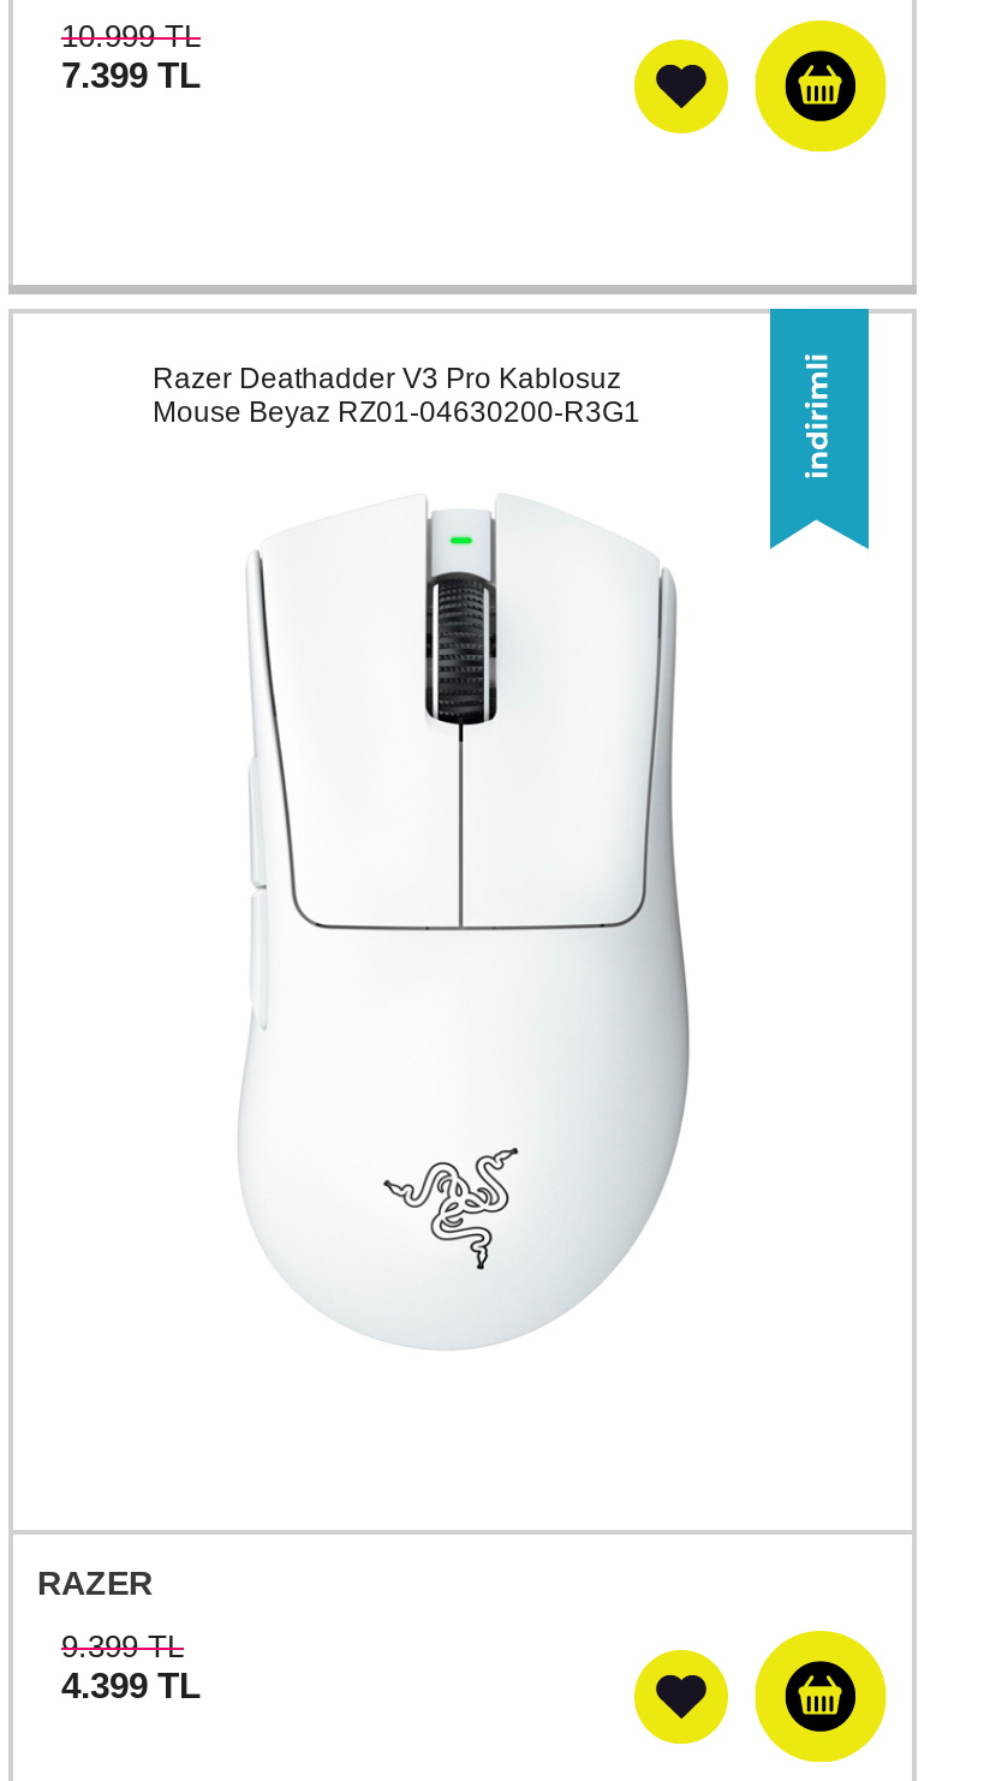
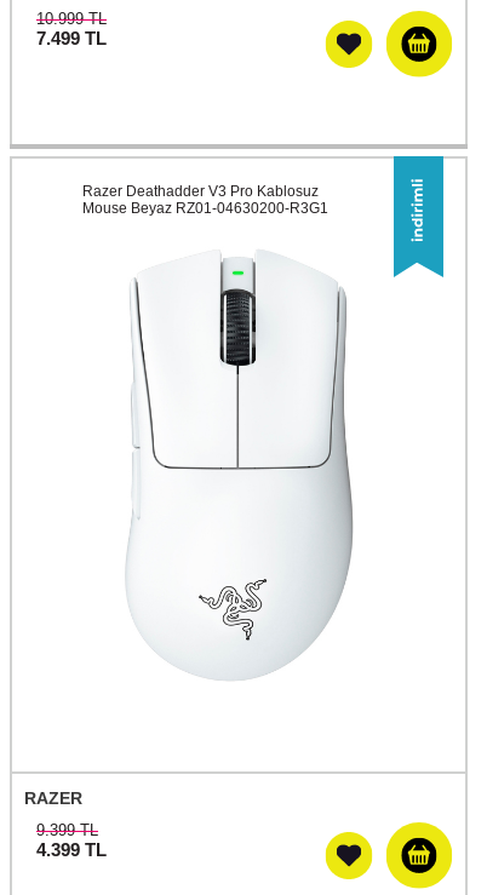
- 7.399 TL
+ 7.499 TL
